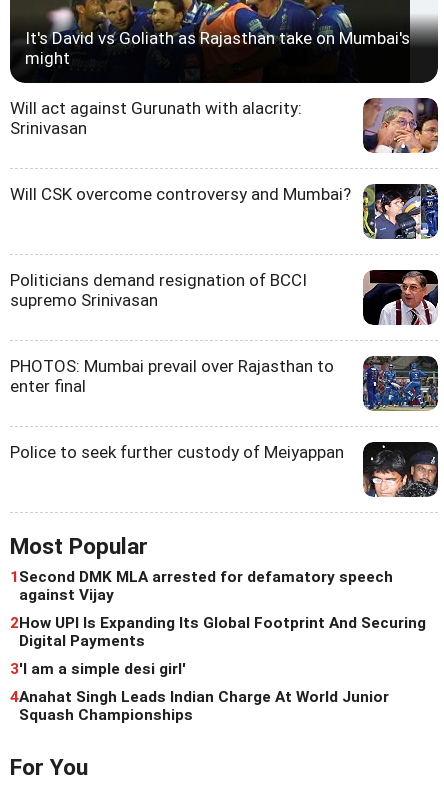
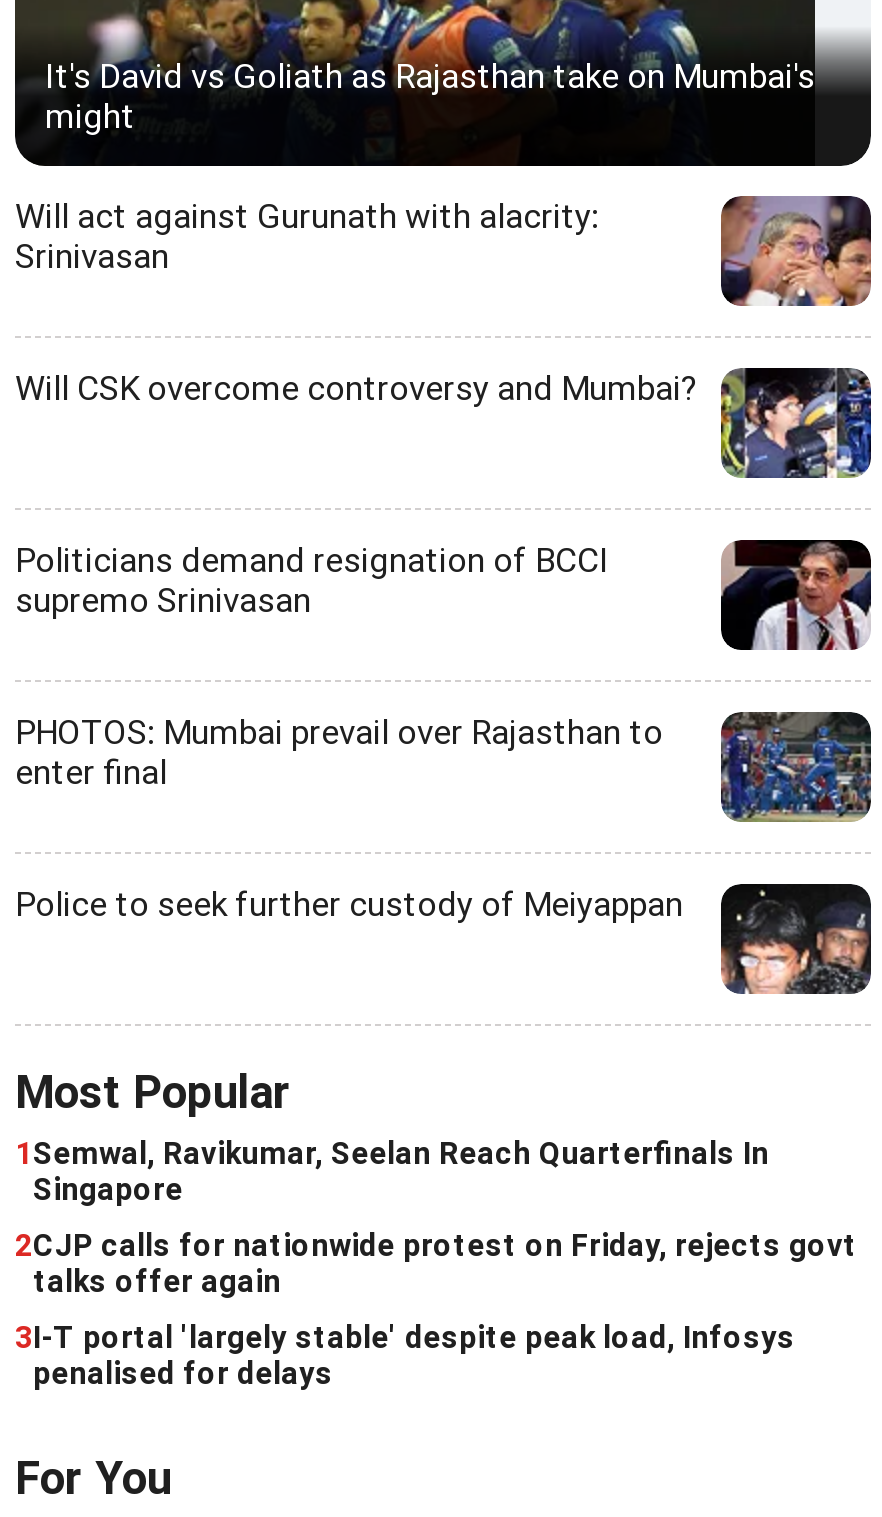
- 1 Second DMK MLA arrested for defamatory speech
- against Vijay
- 2How UPI Is Expanding Its Global Footprint And Securing
- Digital Payments
- 3'I am a simple desi girl'
- 4Anahat Singh Leads Indian Charge At World Junior
- Squash Championships
+ 1 Semwal, Ravikumar, Seelan Reach Quarterfinals In
+ Singapore
+ 2CJP calls for nationwide protest on Friday, rejects govt
+ talks offer again
+ 3I-T portal 'largely stable' despite peak load, Infosys
+ penalised for delays
